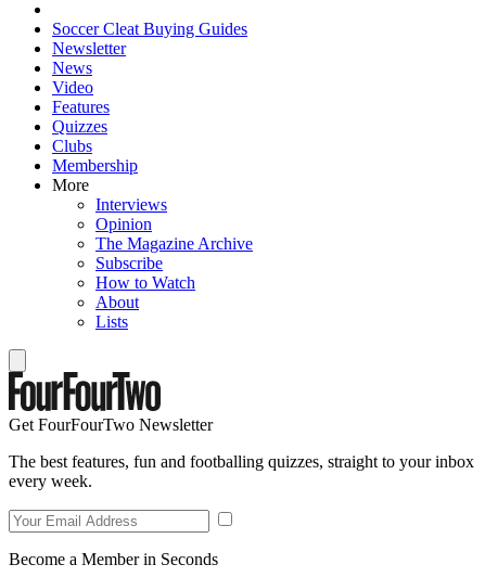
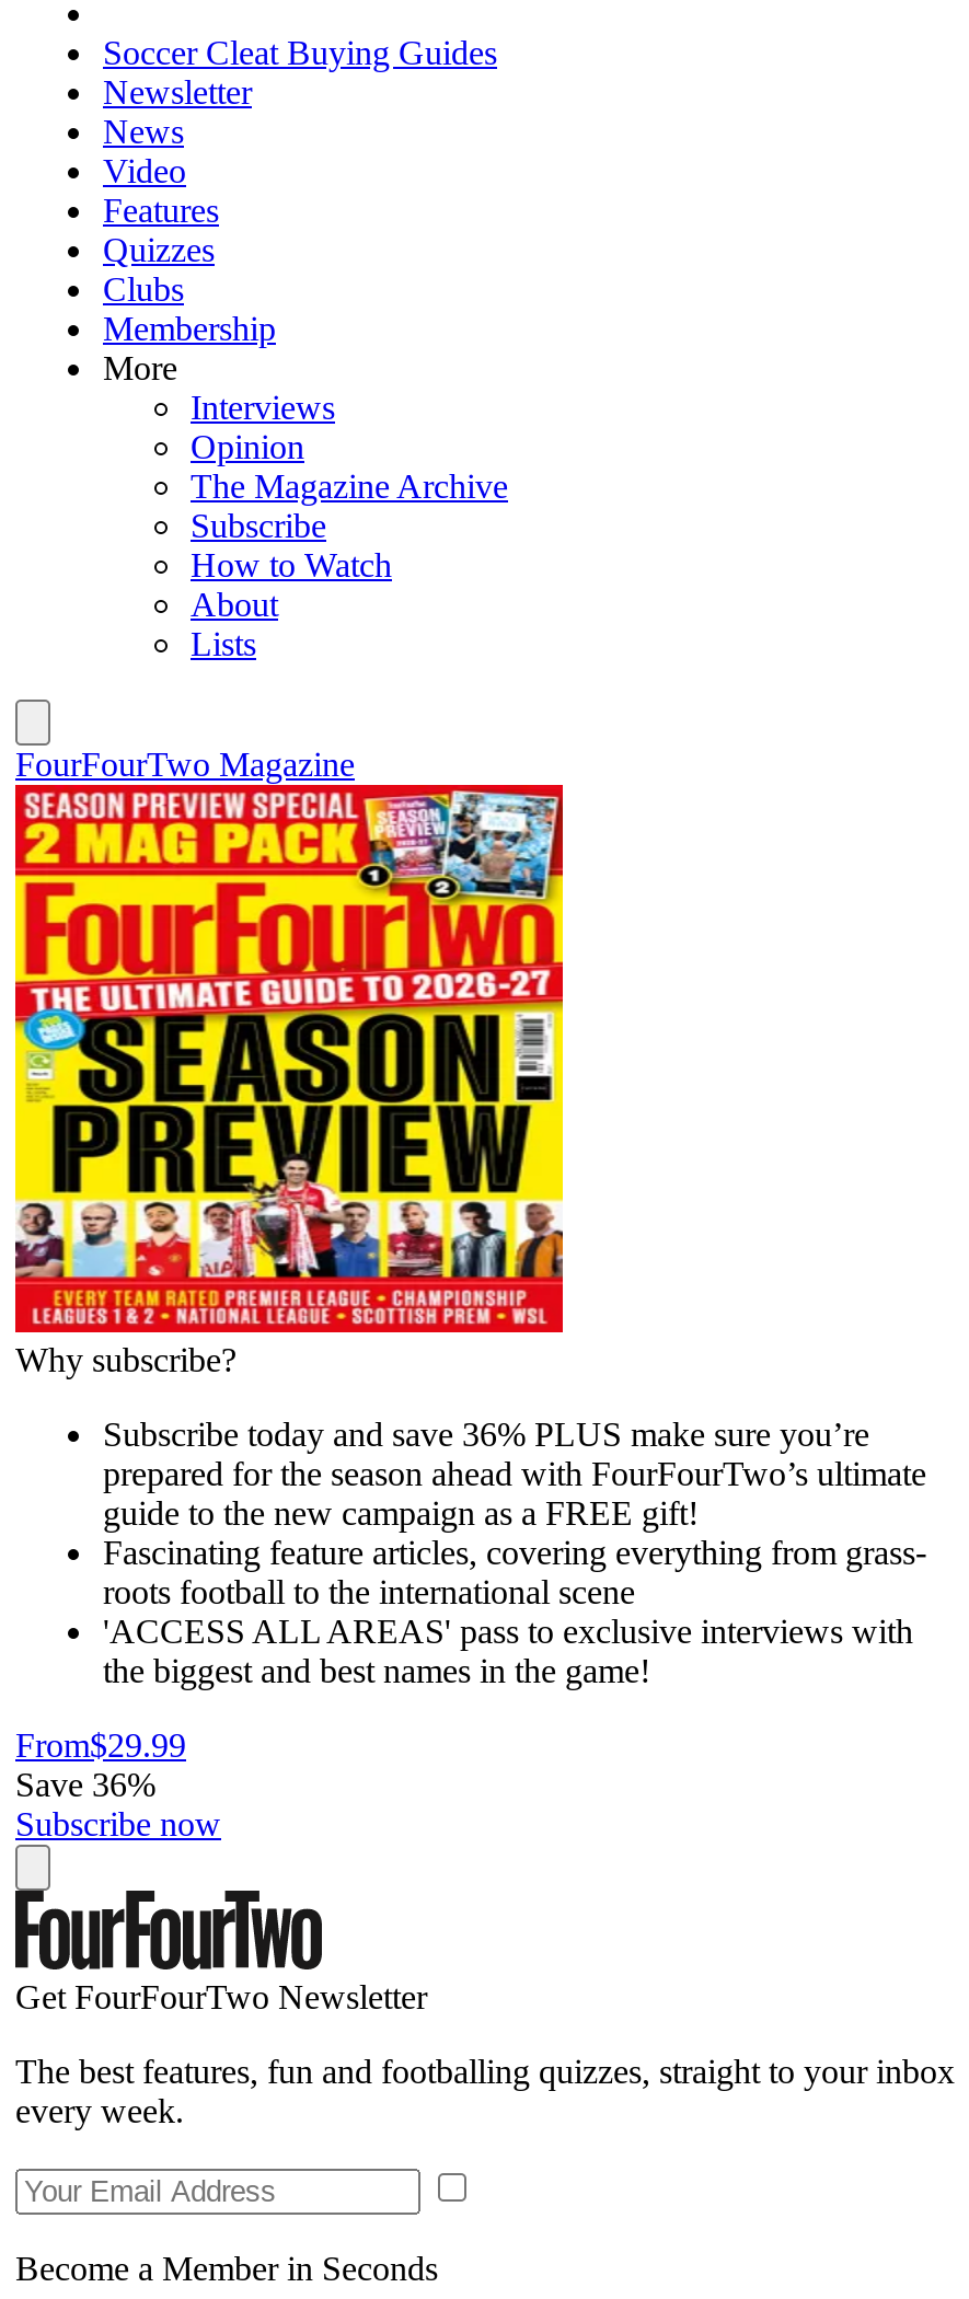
+ [image]
+ Why subscribe?
+ Subscribe today and save 36% PLUS make sure you’re
+ prepared for the season ahead with FourFourTwo’s ultimate
+ guide to the new campaign as a FREE gift!
+ Fascinating feature articles, covering everything from grass-
+ roots football to the international scene
+ 'ACCESS ALL AREAS' pass to exclusive interviews with
+ the biggest and best names in the game!
+ From$29.99
+ Save 36%
+ Subscribe now

+ FourFourTwo Magazine
